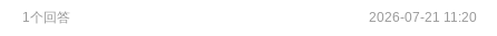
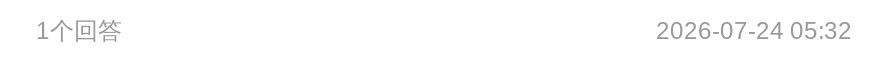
- 2026-07-21 11:20
+ 2026-07-24 05:32
